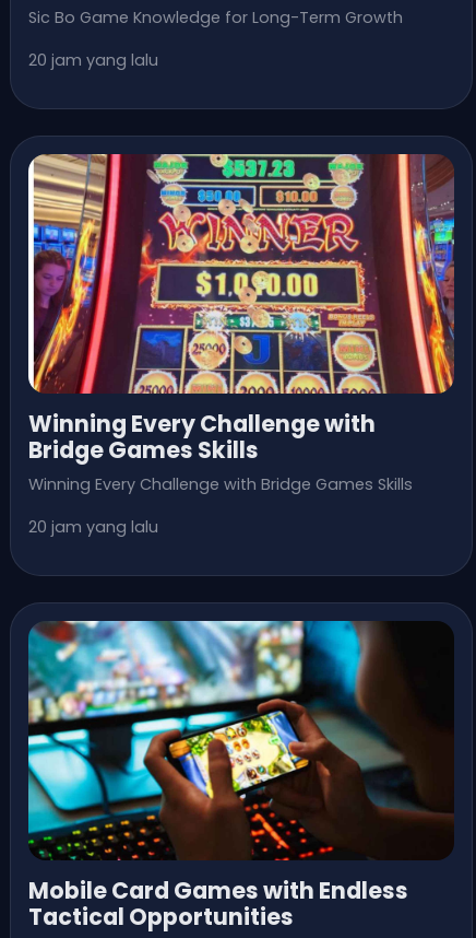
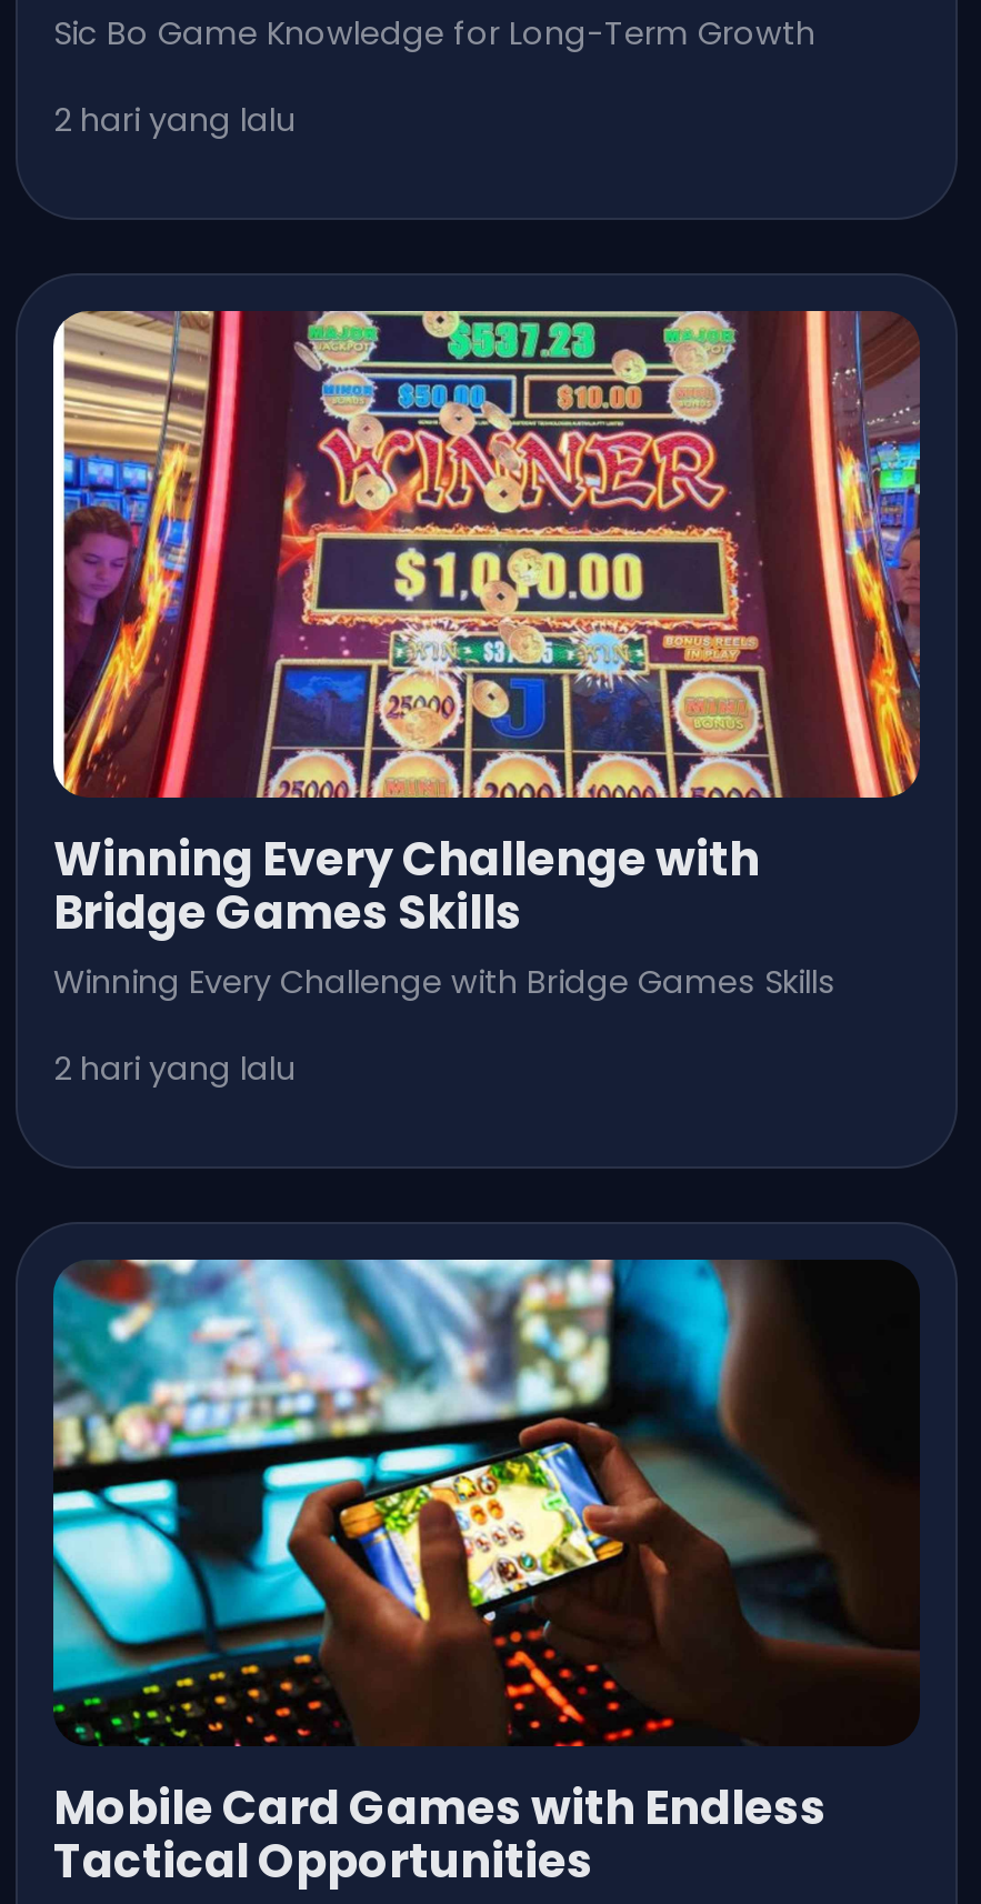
- 20 jam yang lalu
+ 2 hari yang lalu

- 20 jam yang lalu
+ 2 hari yang lalu
